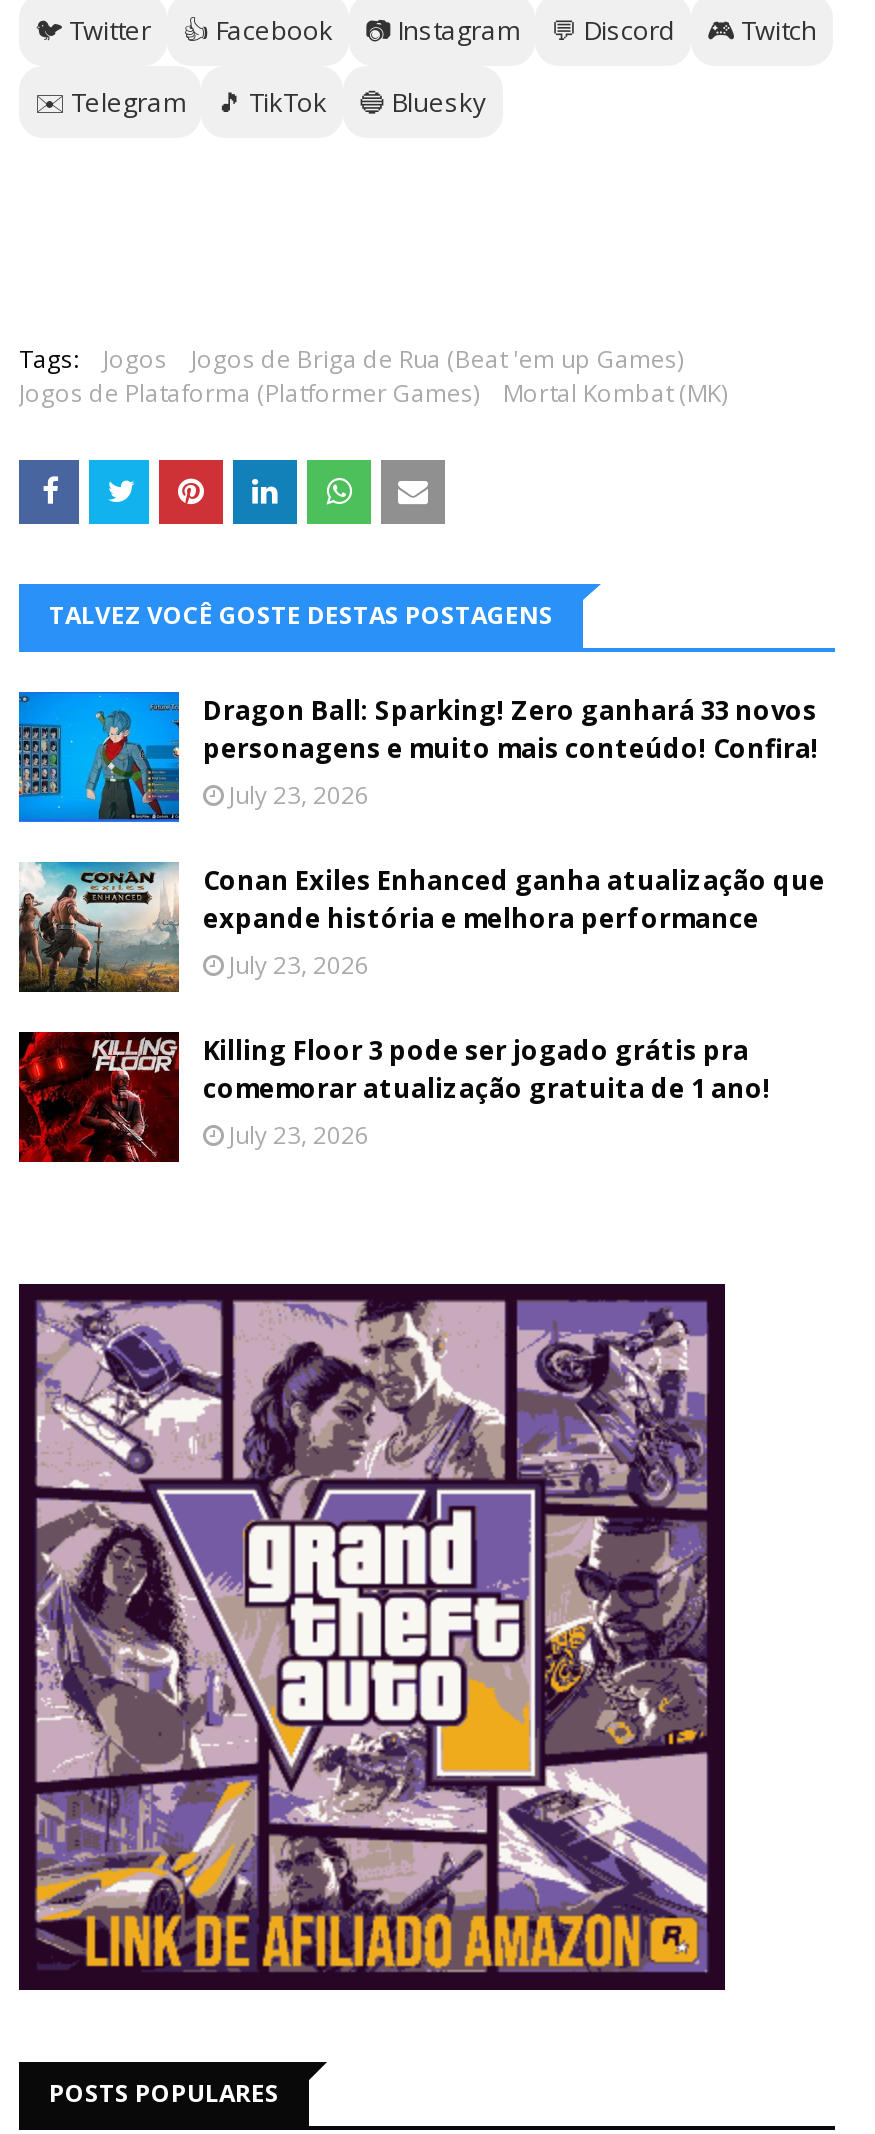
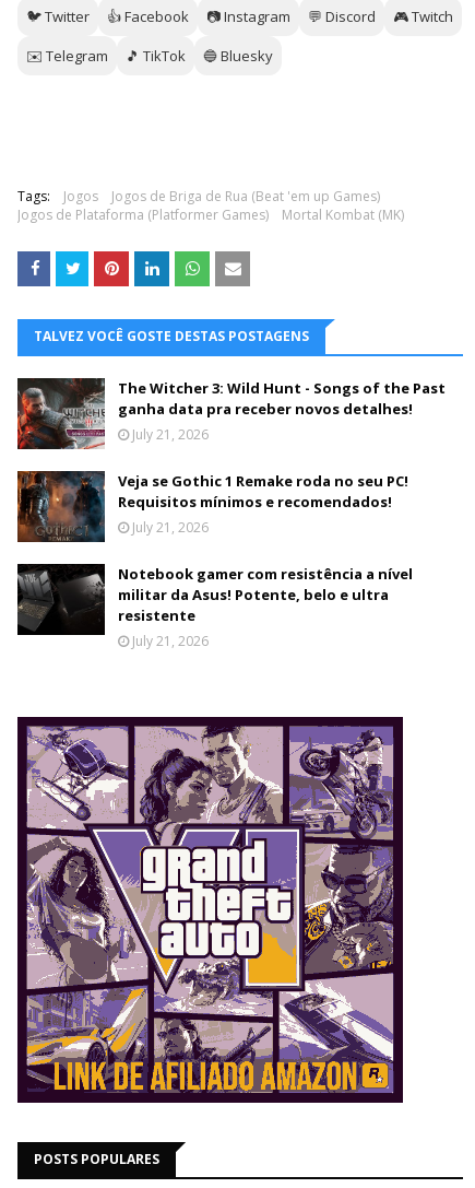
- [image]
- Dragon Ball: Sparking! Zero ganhará 33 novos
- personagens e muito mais conteúdo! Confira!
- July 23, 2026
+ [image]
+ The Witcher 3: Wild Hunt - Songs of the Past
+ ganha data pra receber novos detalhes!
+ July 21, 2026

- [image]
- Conan Exiles Enhanced ganha atualização que
- expande história e melhora performance
- July 23, 2026
+ [image]
+ Veja se Gothic 1 Remake roda no seu PC!
+ Requisitos mínimos e recomendados!
+ July 21, 2026

- [image]
- Killing Floor 3 pode ser jogado grátis pra
- comemorar atualização gratuita de 1 ano!
- July 23, 2026
+ [image]
+ Notebook gamer com resistência a nível
+ militar da Asus! Potente, belo e ultra
+ resistente
+ July 21, 2026
